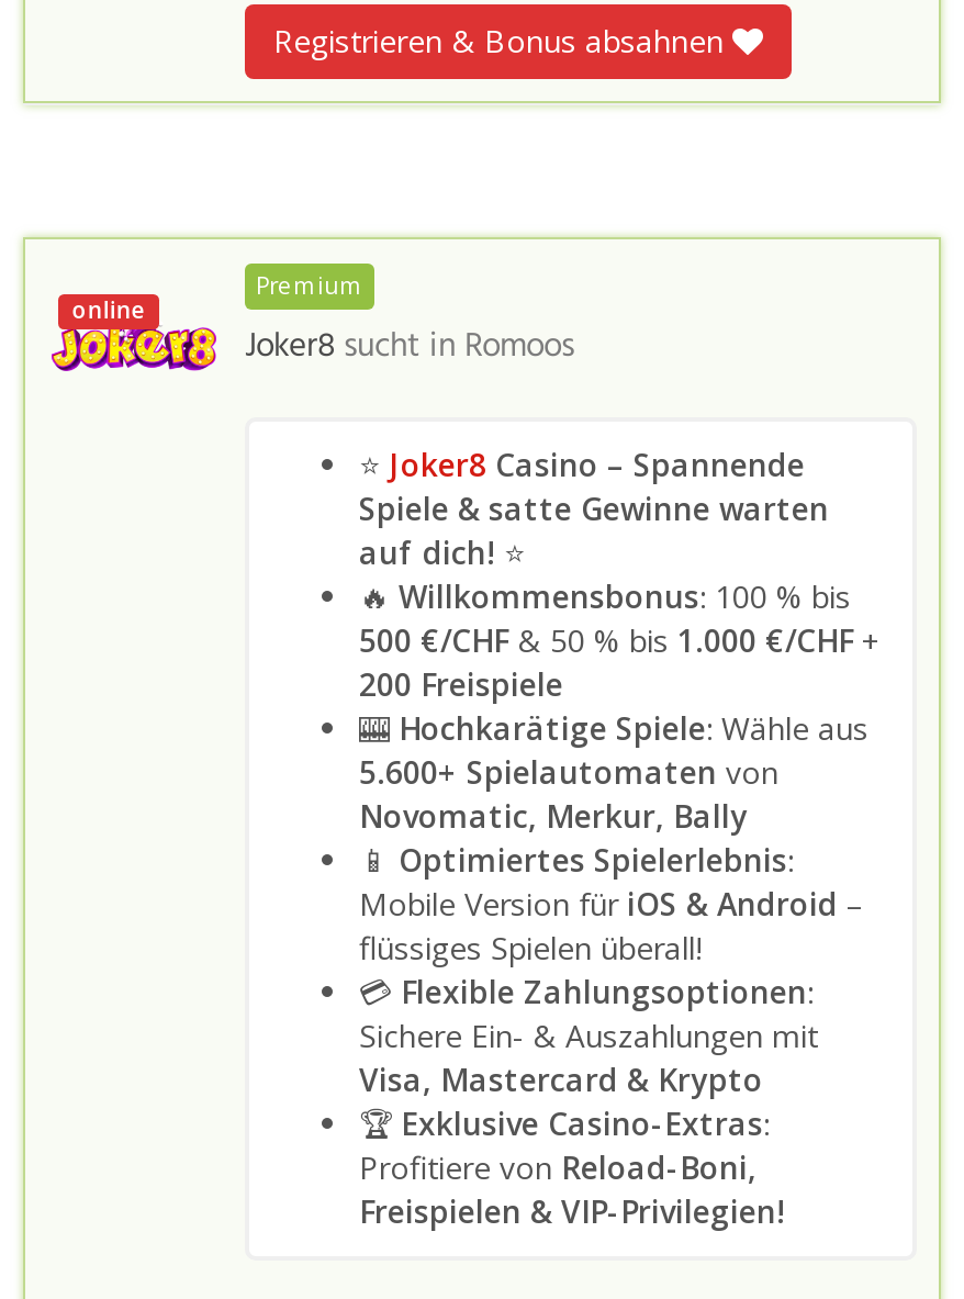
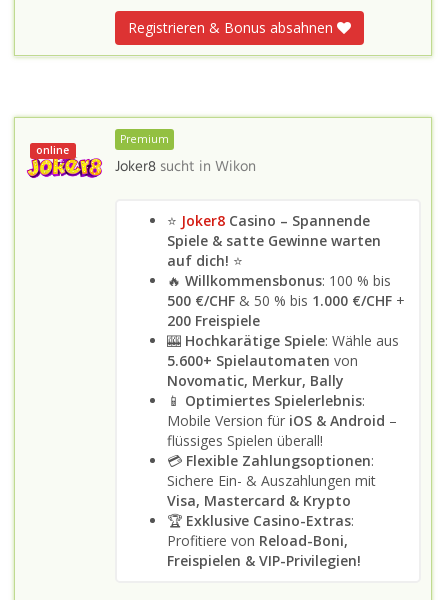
- Joker8 sucht in Romoos
+ Joker8 sucht in Wikon
